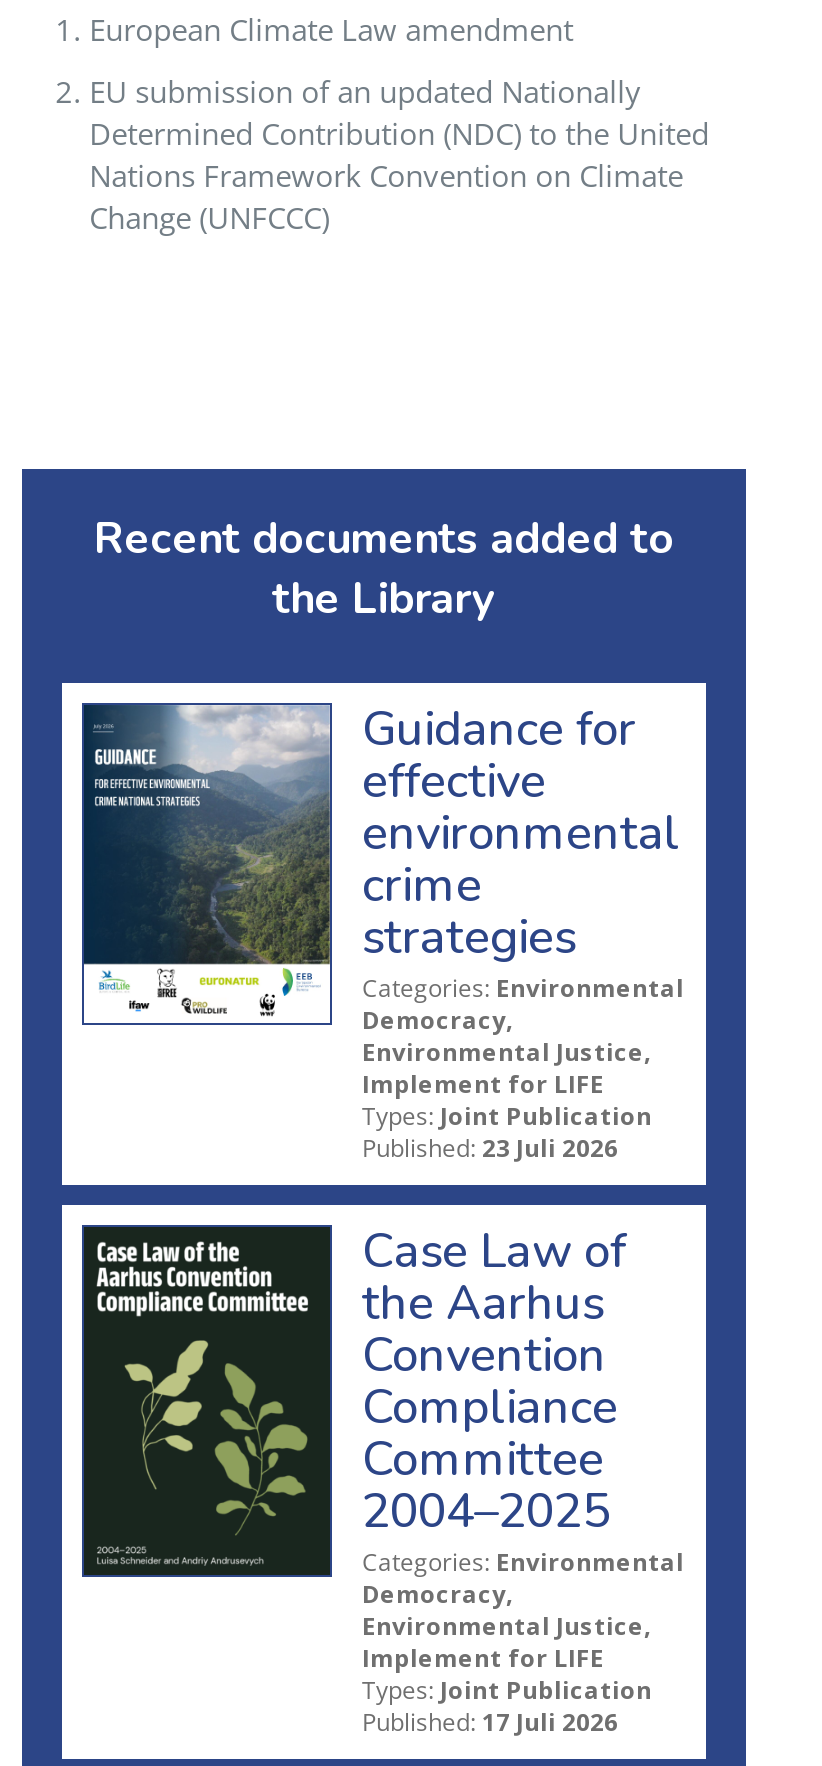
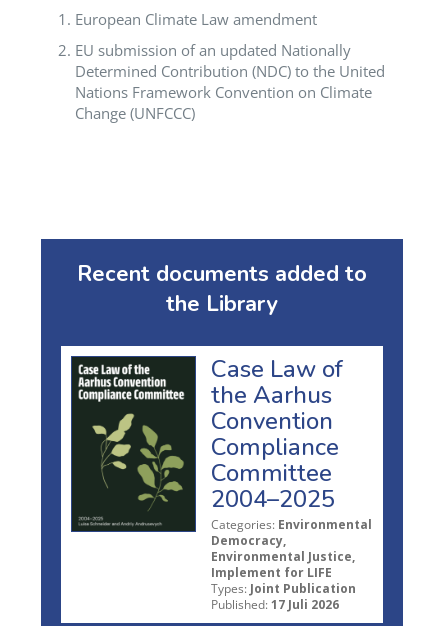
- [image]
- Guidance for
- effective
- environmental
- crime
- strategies
- Categories: Environmental
- Democracy,
- Environmental Justice,
- Implement for LIFE
- Types: Joint Publication
- Published: 23 Juli 2026
